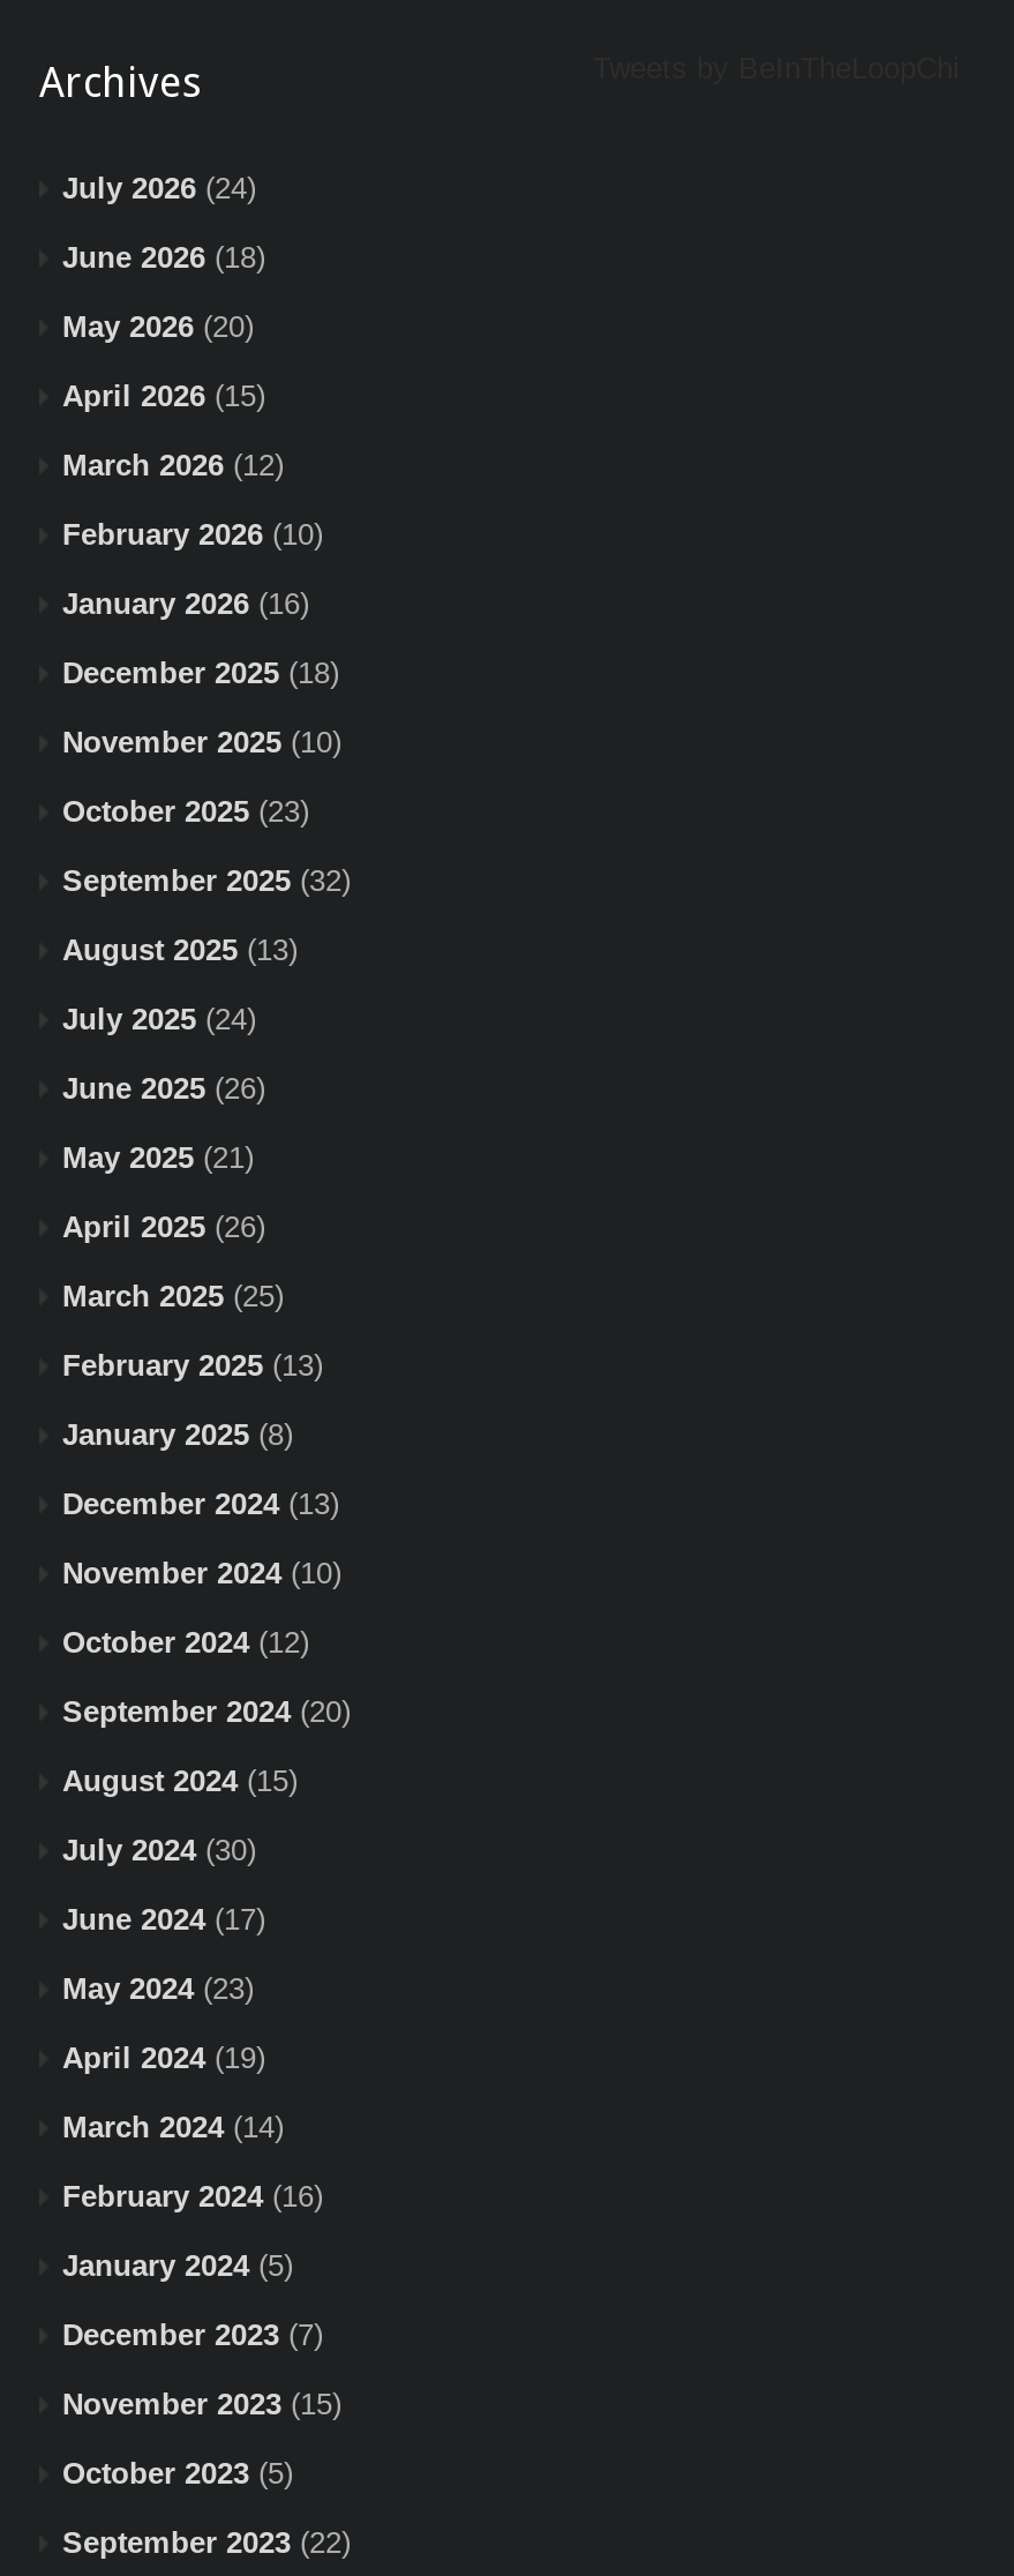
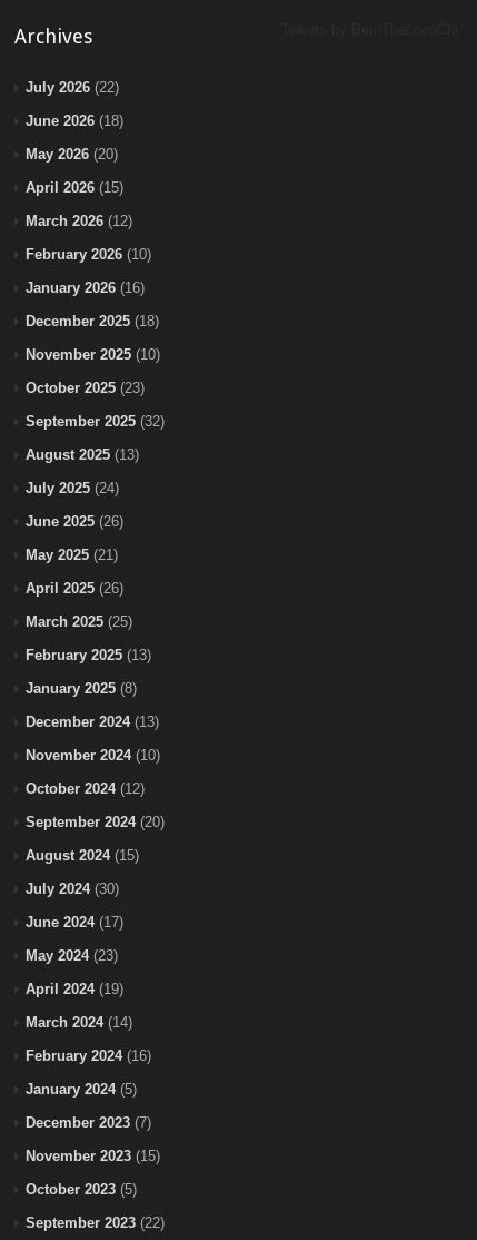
- July 2026 (24)
+ July 2026 (22)
